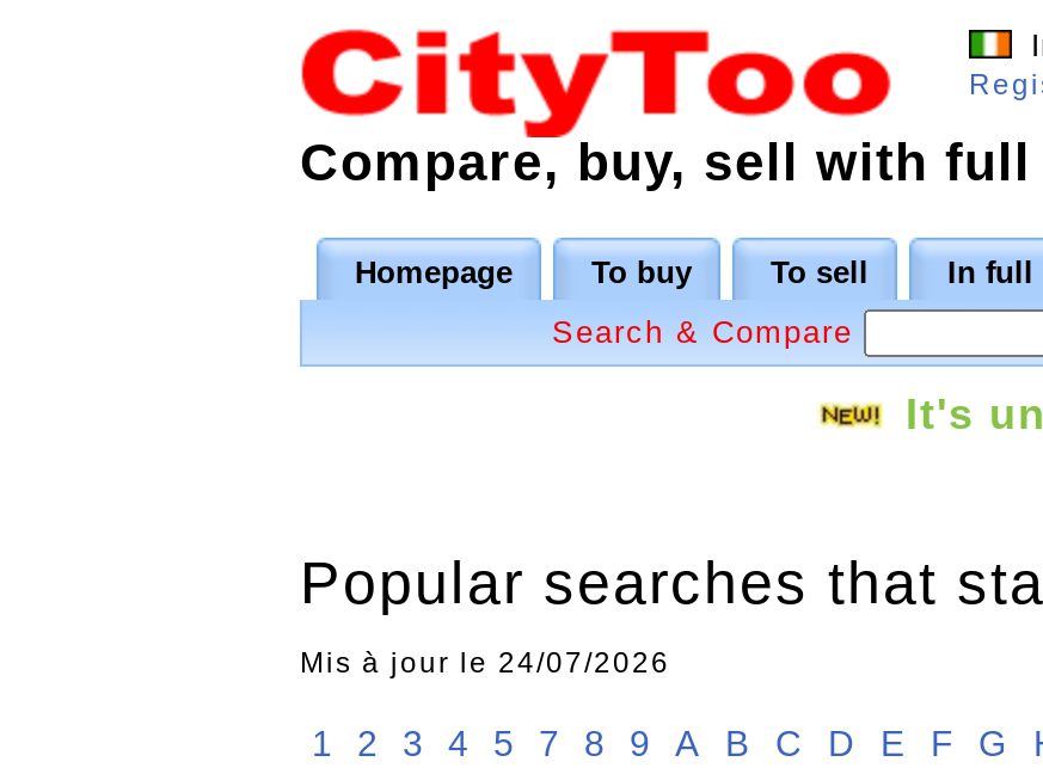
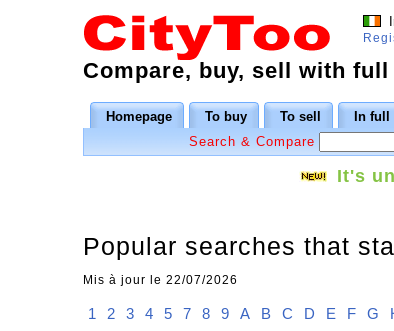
- Mis à jour le 24/07/2026
+ Mis à jour le 22/07/2026
